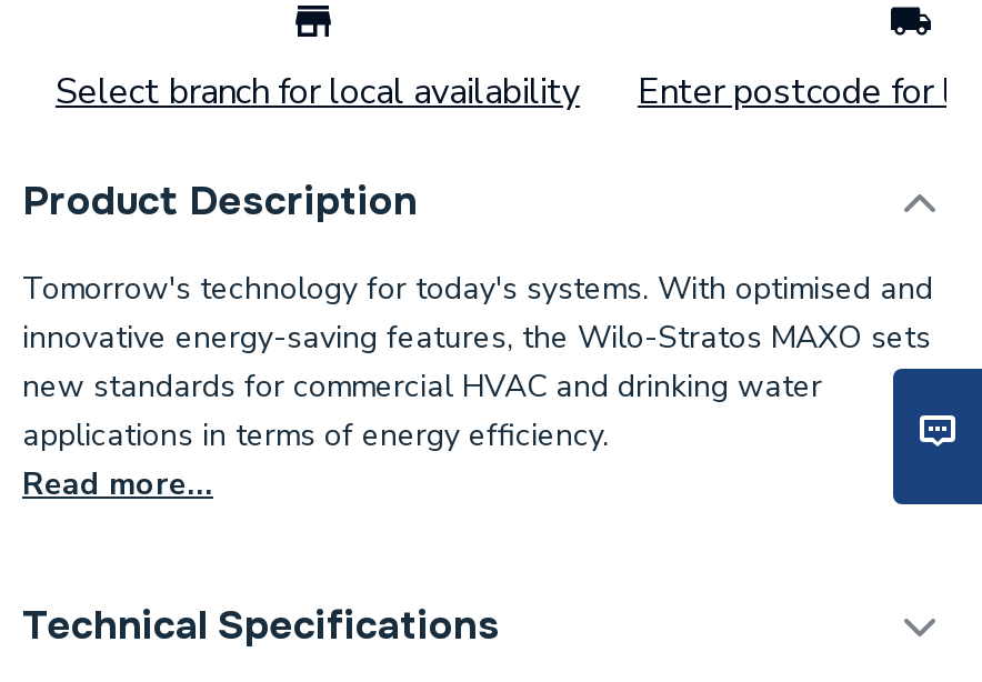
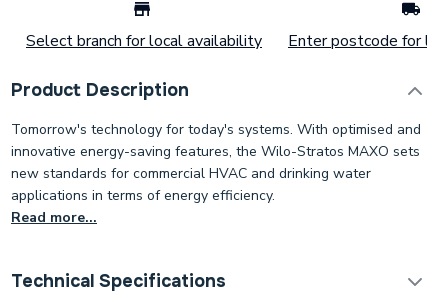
- [image]
